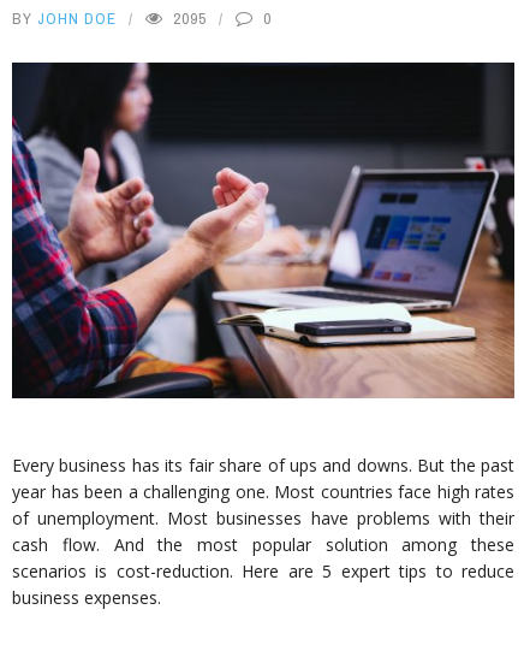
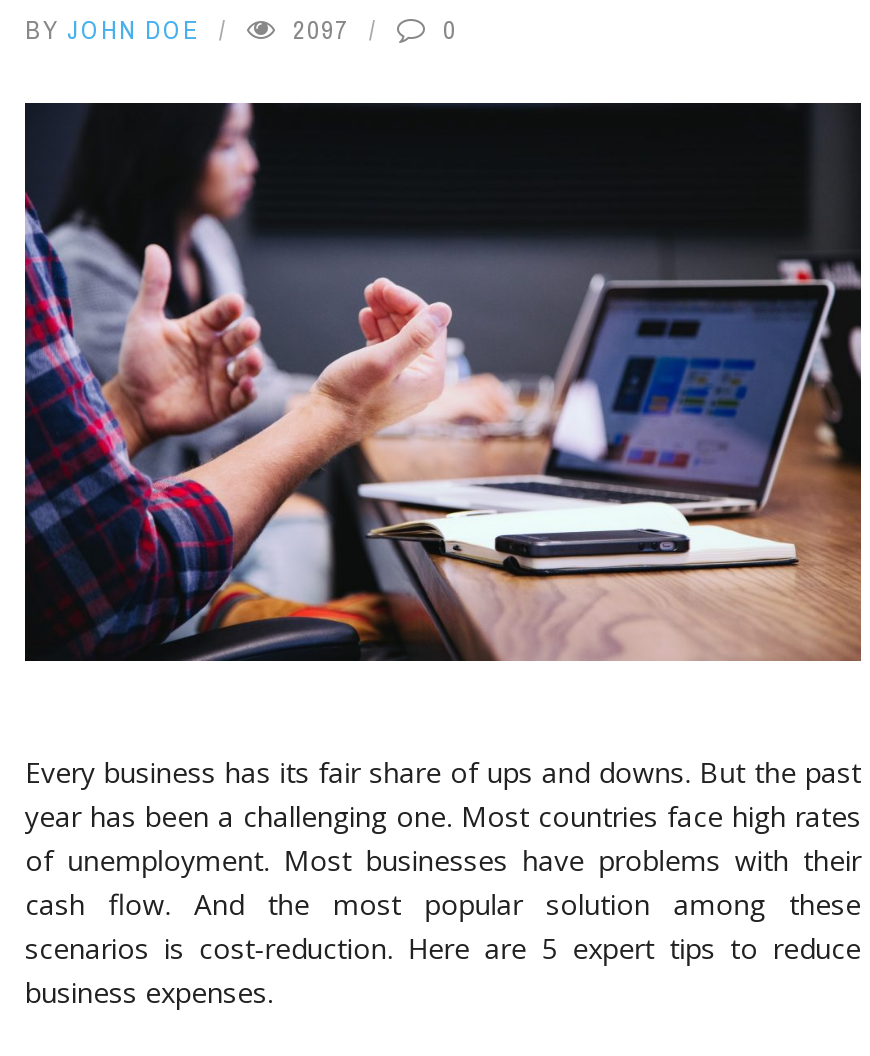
- 2095
+ 2097
